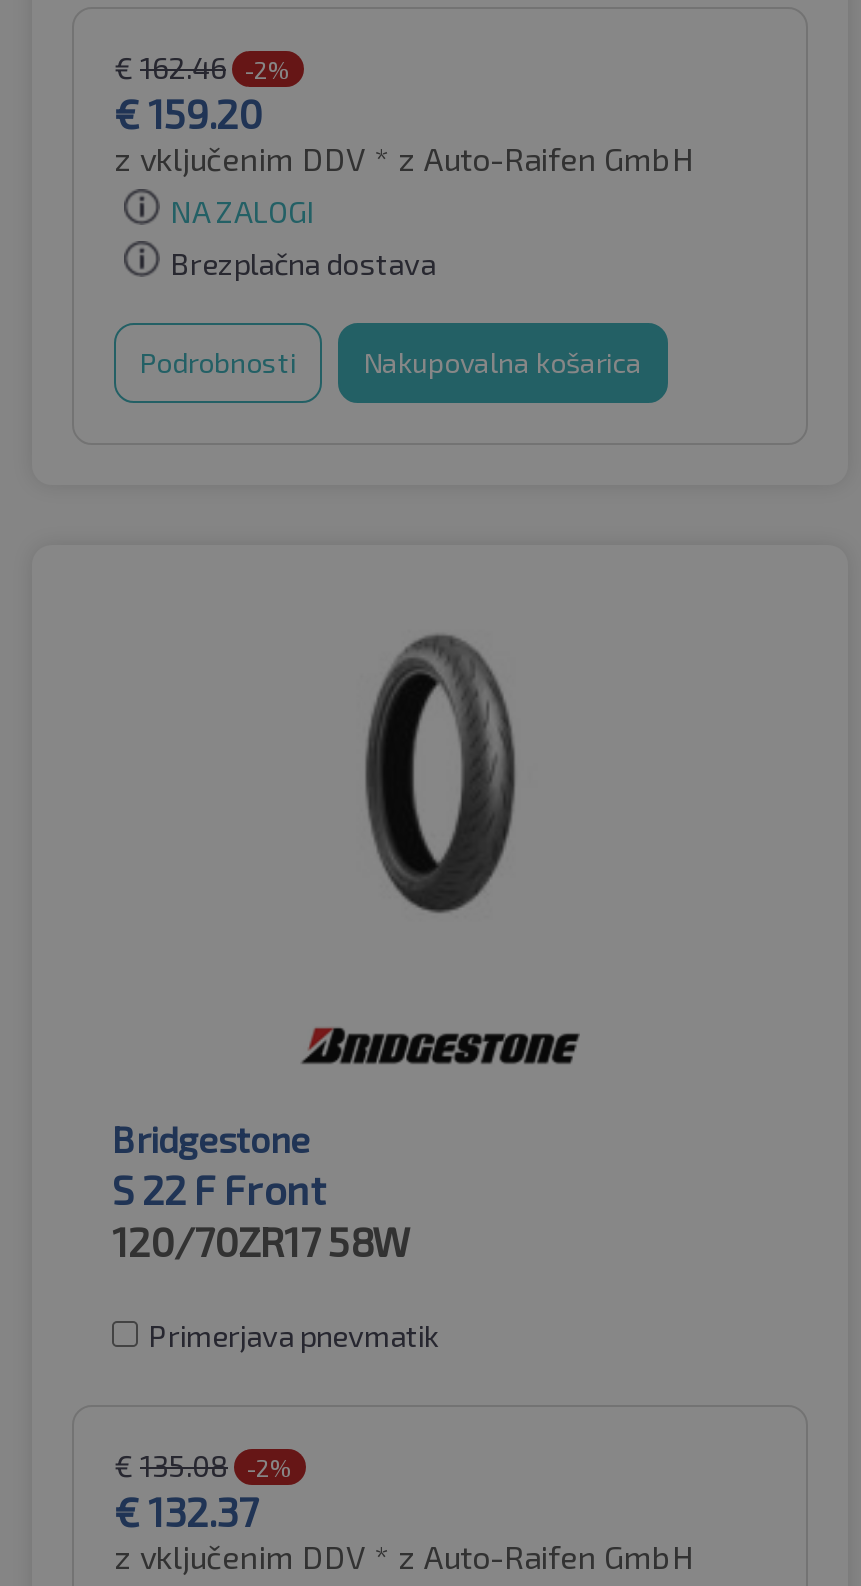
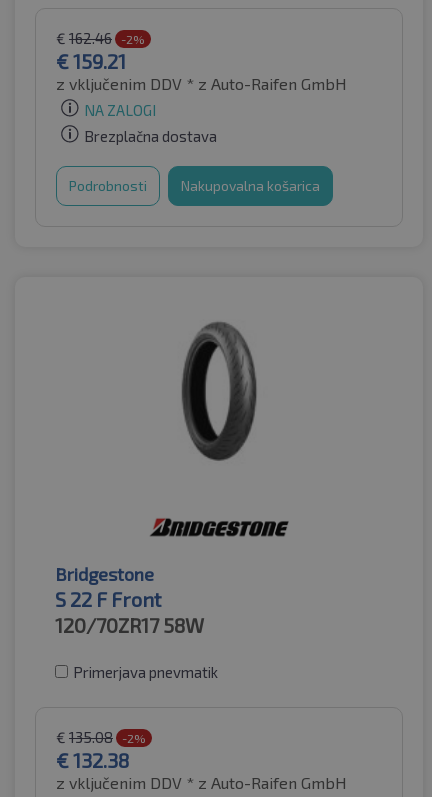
- € 159.20
+ € 159.21

- € 132.37
+ € 132.38
